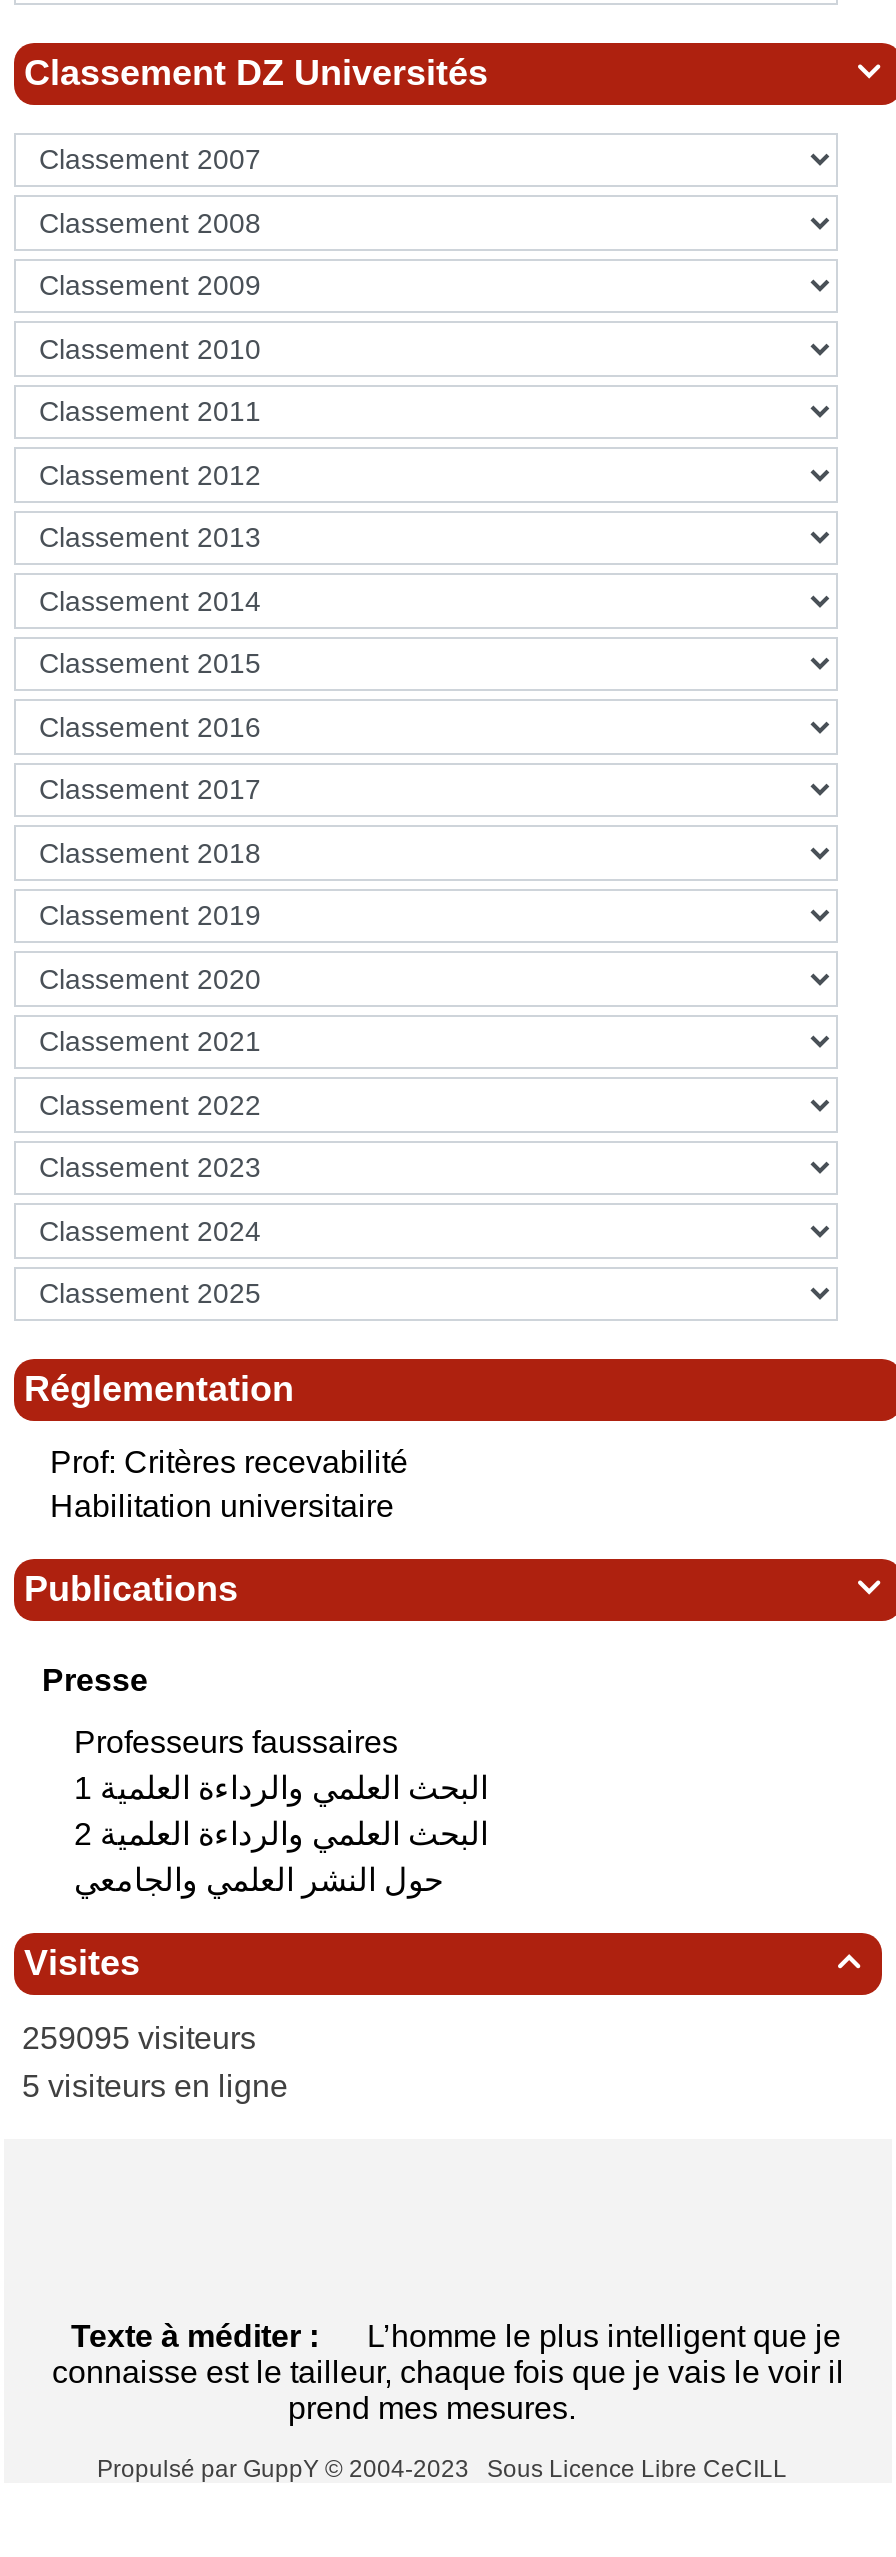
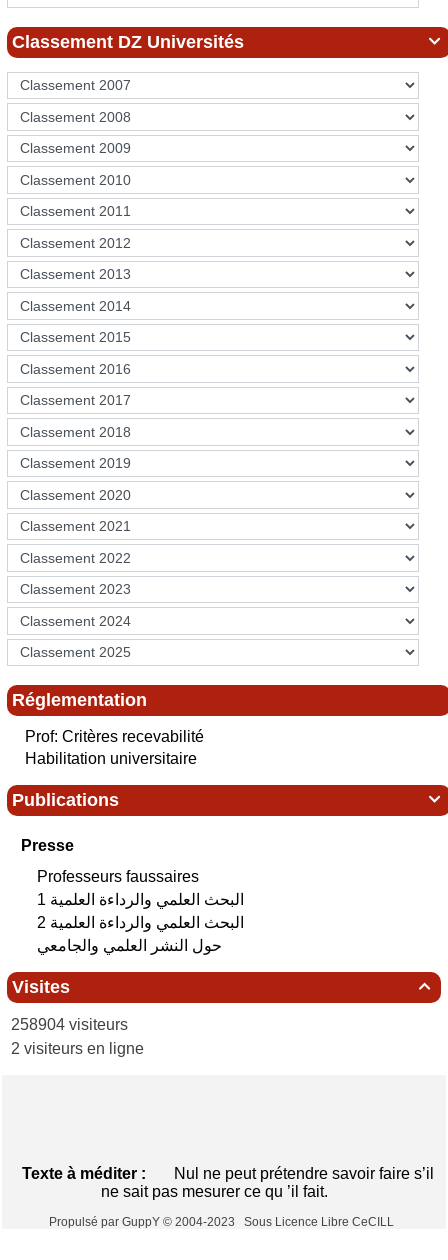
- 259095 visiteurs
+ 258904 visiteurs

- 5 visiteurs en ligne
+ 2 visiteurs en ligne

- L’homme le plus intelligent que je
- connaisse est le tailleur, chaque fois que je vais le voir il
- prend mes mesures.
+ Nul ne peut prétendre savoir faire s’il
+ ne sait pas mesurer ce qu ’il fait.
